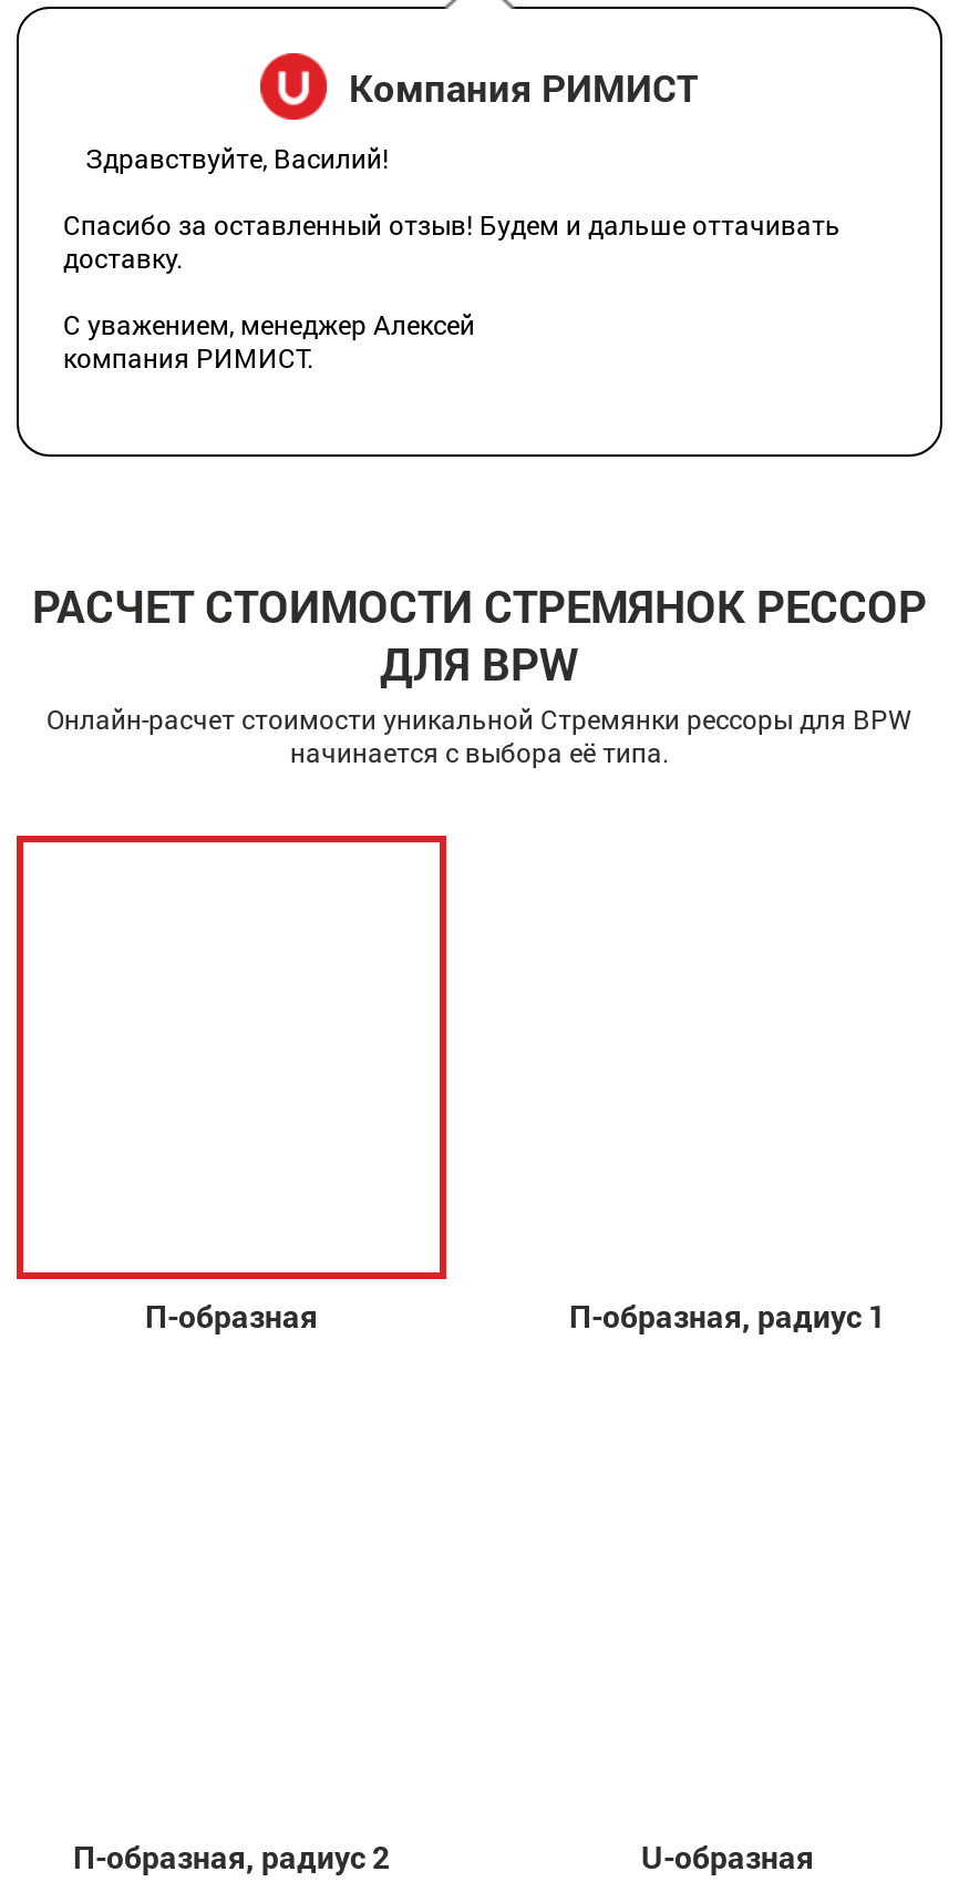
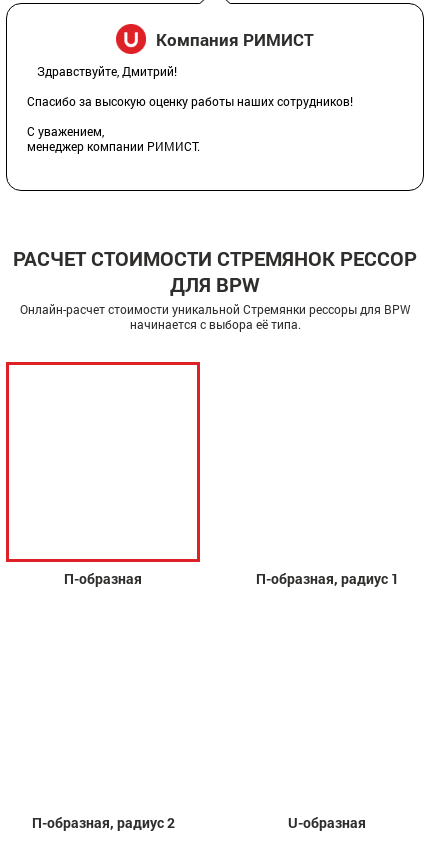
- Здравствуйте, Василий!
+ Здравствуйте, Дмитрий!

- Спасибо за оставленный отзыв! Будем и дальше оттачивать
- доставку.
+ Спасибо за высокую оценку работы наших сотрудников!

- С уважением, менеджер Алексей
- компания РИМИСТ.
+ С уважением,
+ менеджер компании РИМИСТ.
